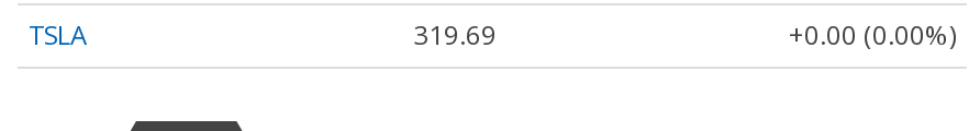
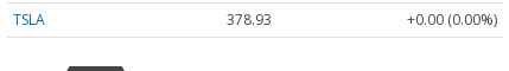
- 319.69
+ 378.93
